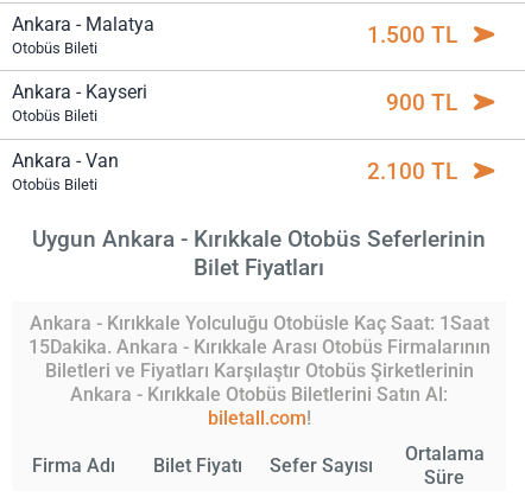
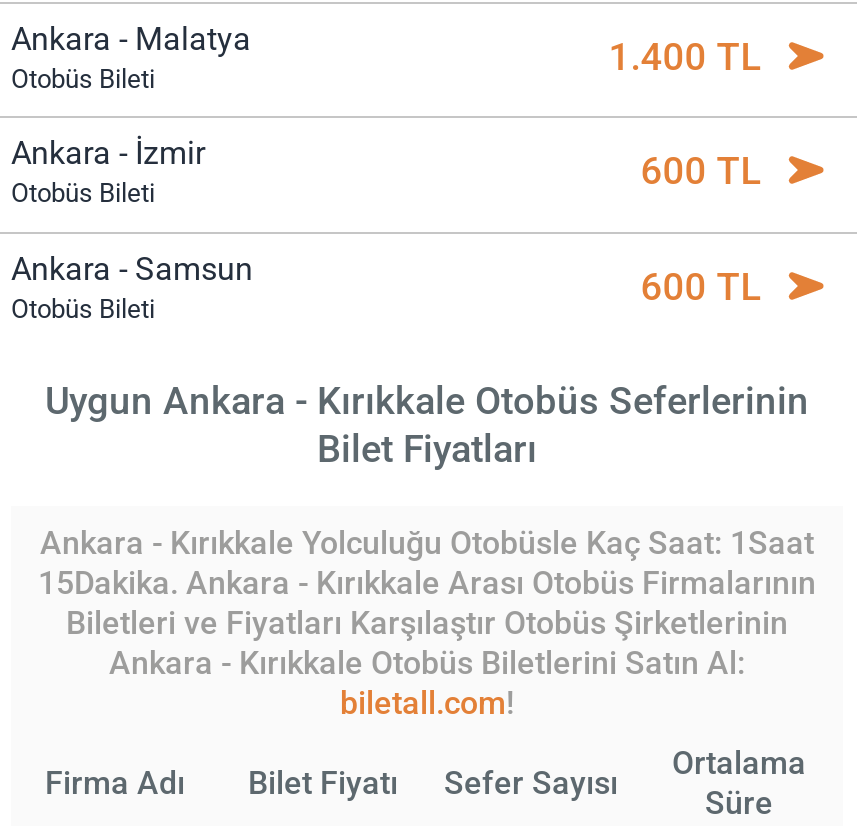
- 1.500 TL
+ 1.400 TL

- Ankara - Kayseri
+ Ankara - İzmir

- 900 TL
+ 600 TL

- Ankara - Van
+ Ankara - Samsun

- 2.100 TL
+ 600 TL
